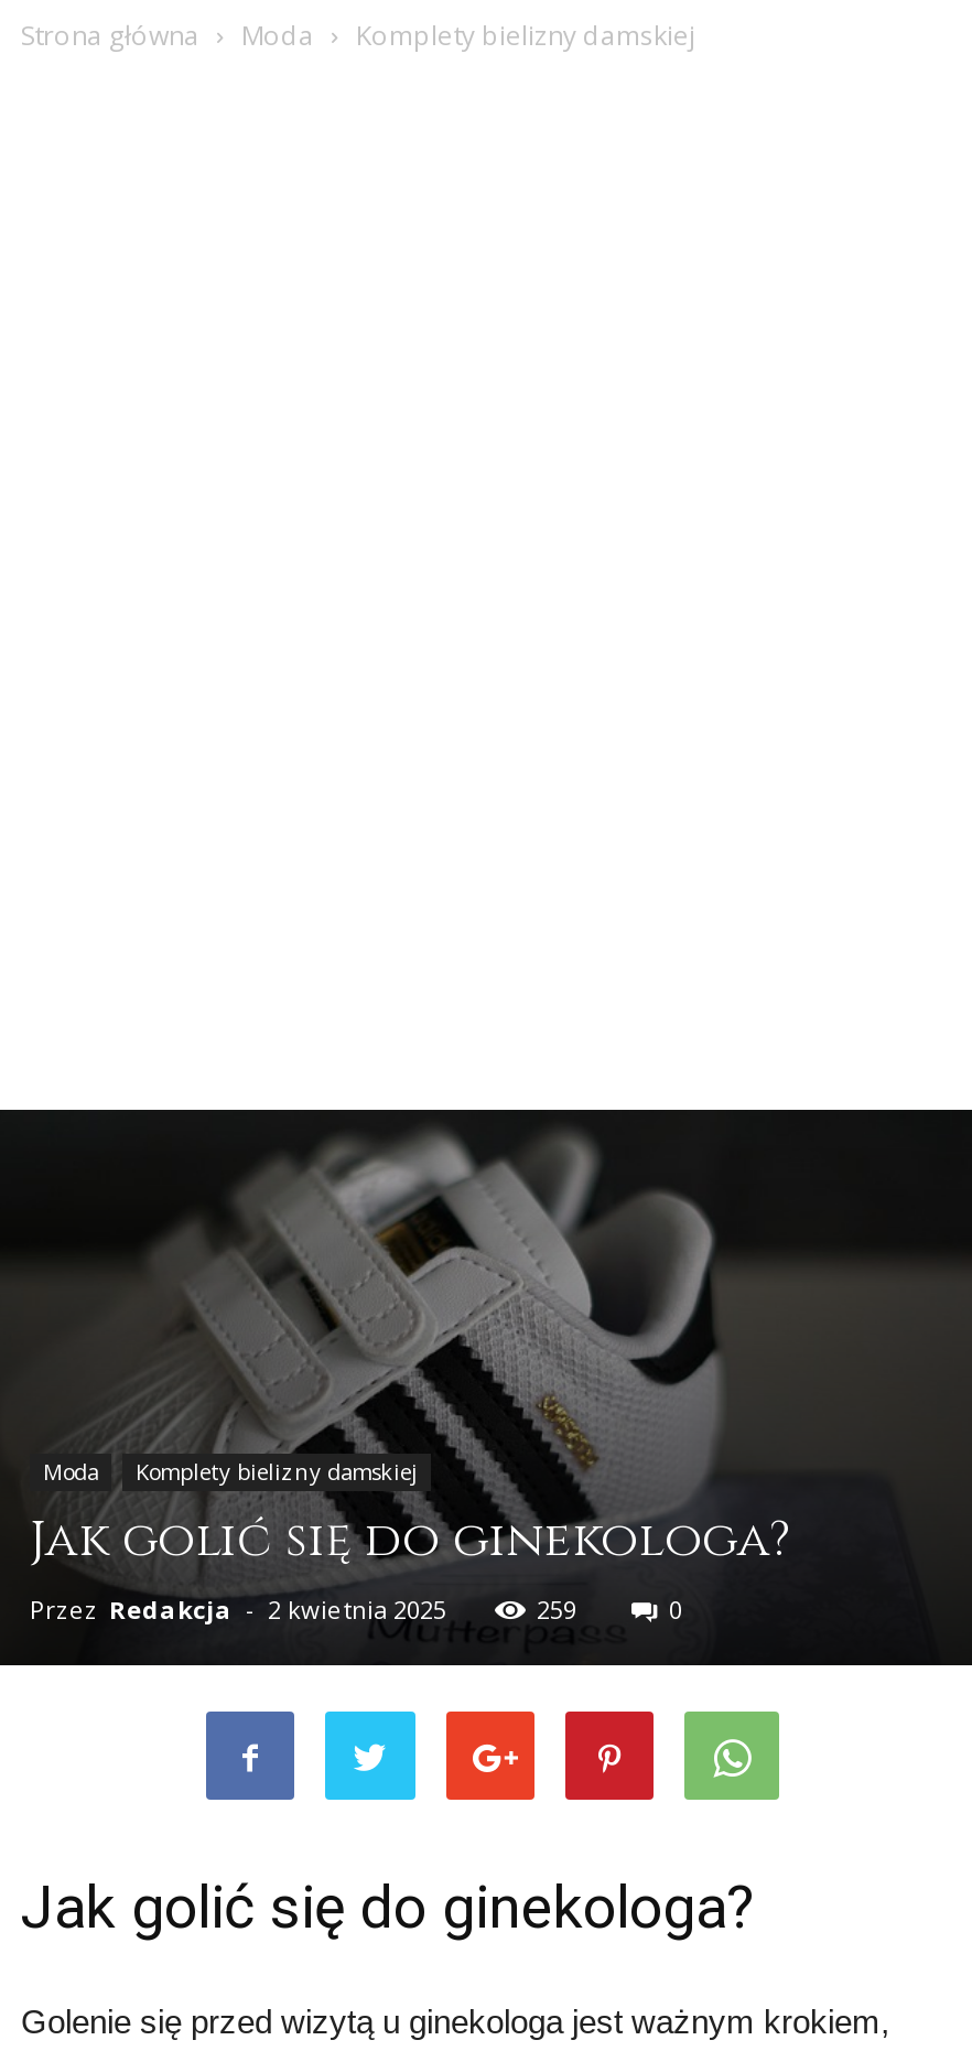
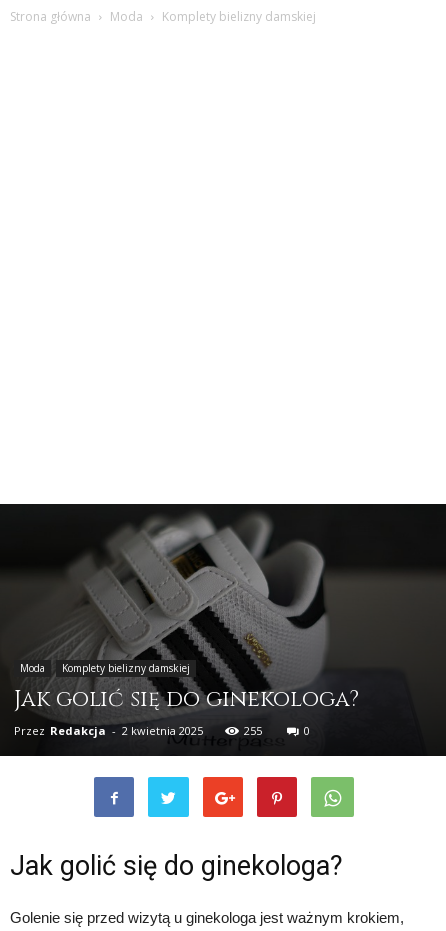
- 259
+ 255
